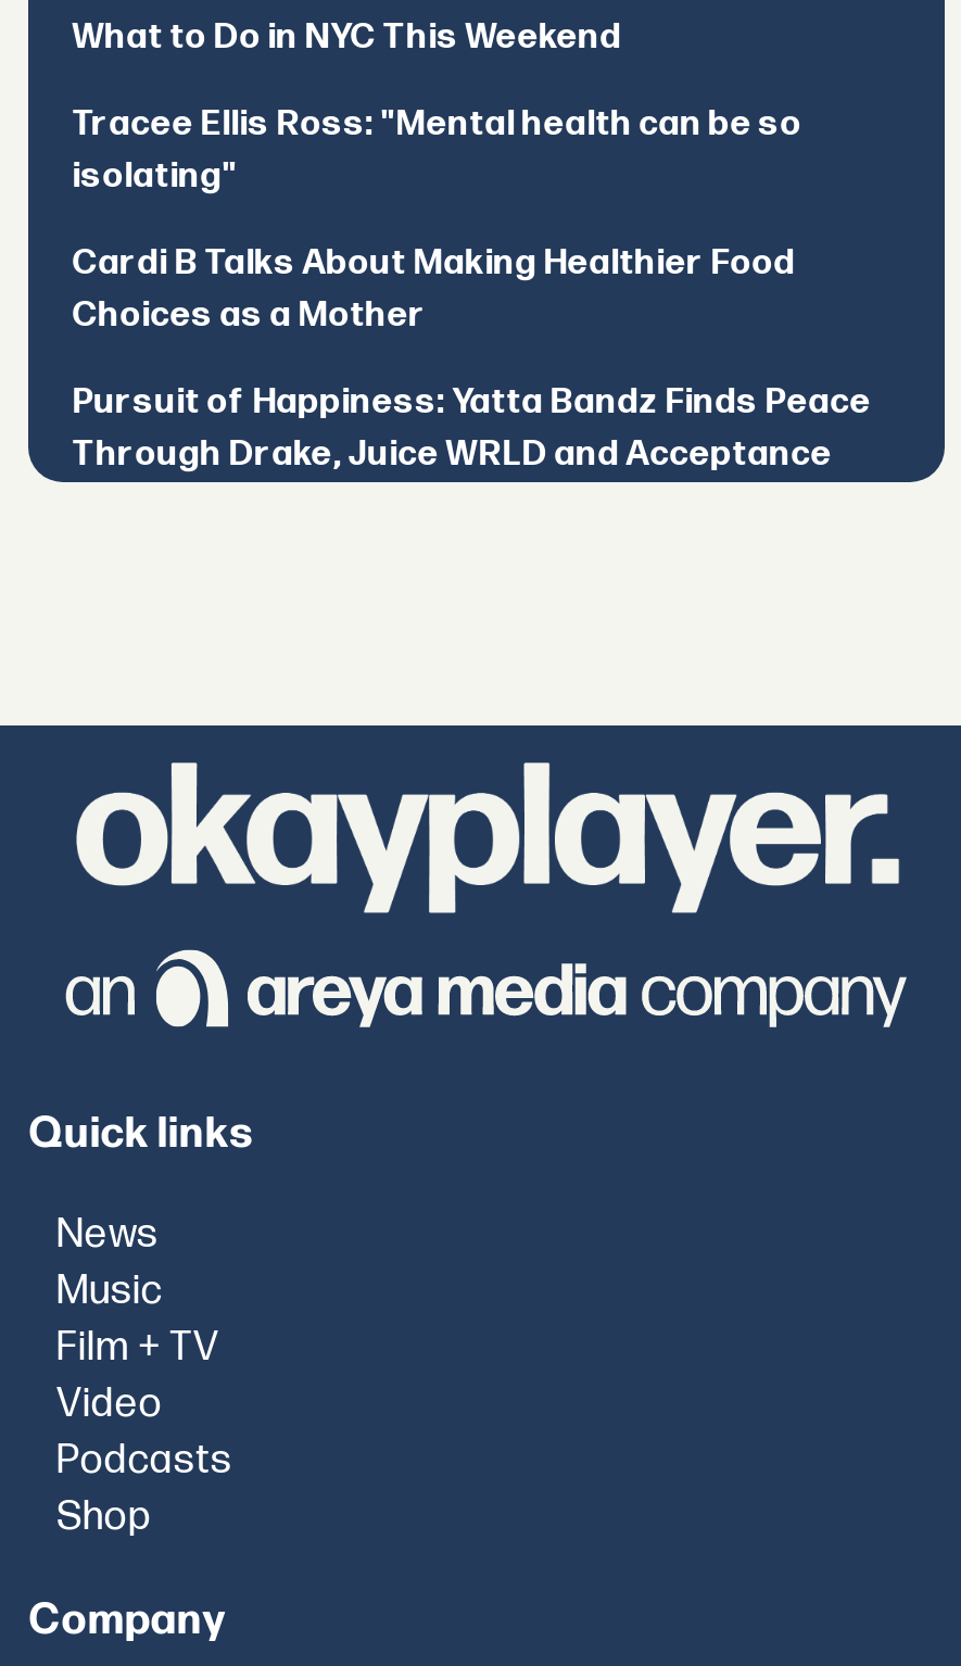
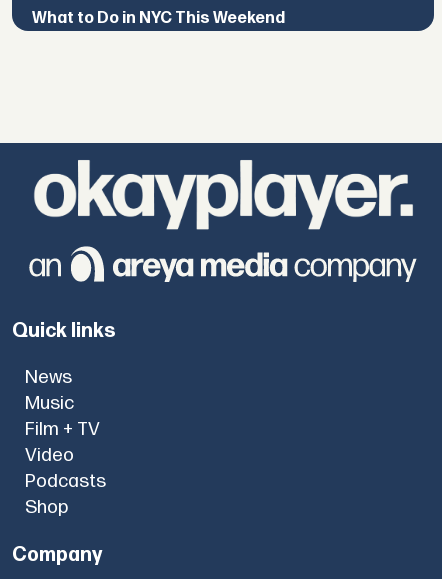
- Tracee Ellis Ross: "Mental health can be so
- isolating"
- Cardi B Talks About Making Healthier Food
- Choices as a Mother
- Pursuit of Happiness: Yatta Bandz Finds Peace
- Through Drake, Juice WRLD and Acceptance
